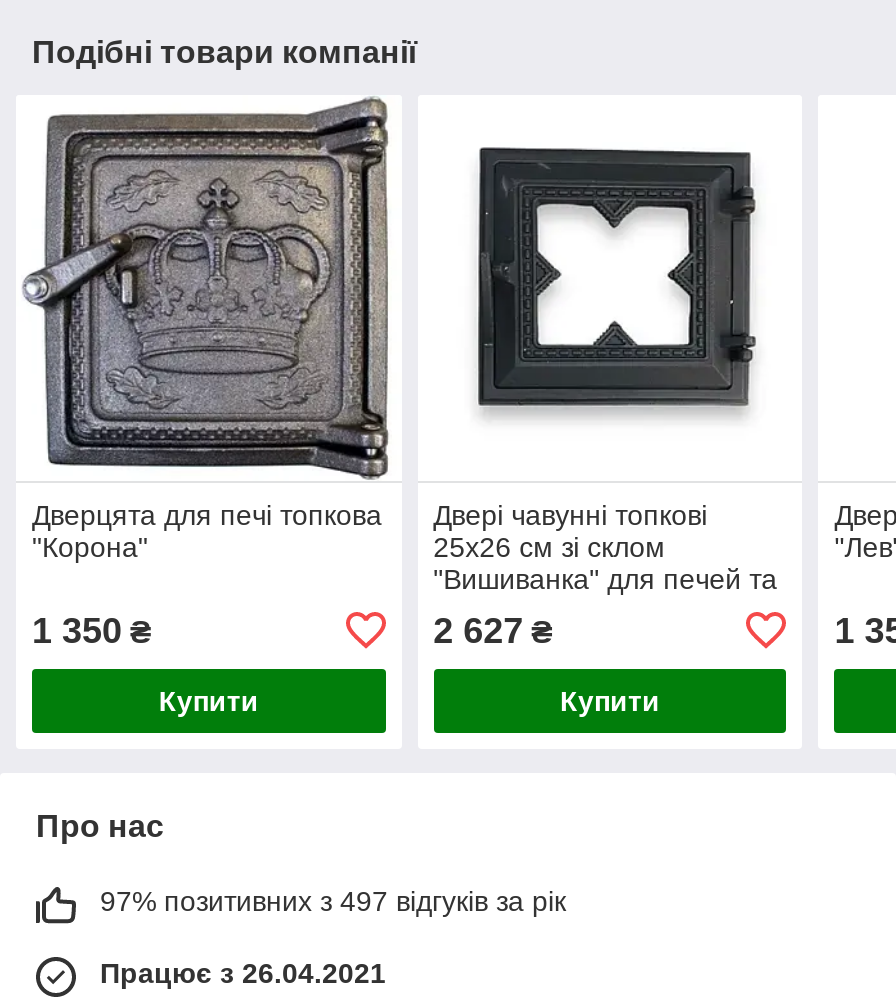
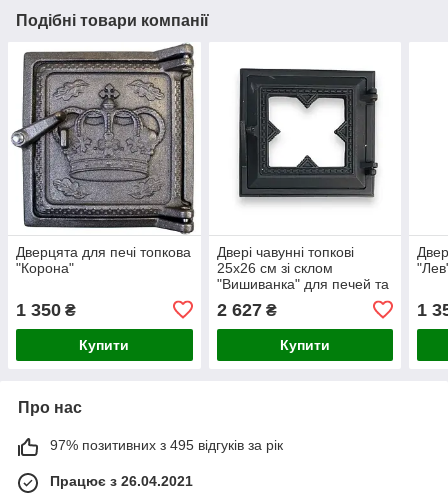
- 97% позитивних з 497 відгуків за рік
+ 97% позитивних з 495 відгуків за рік
